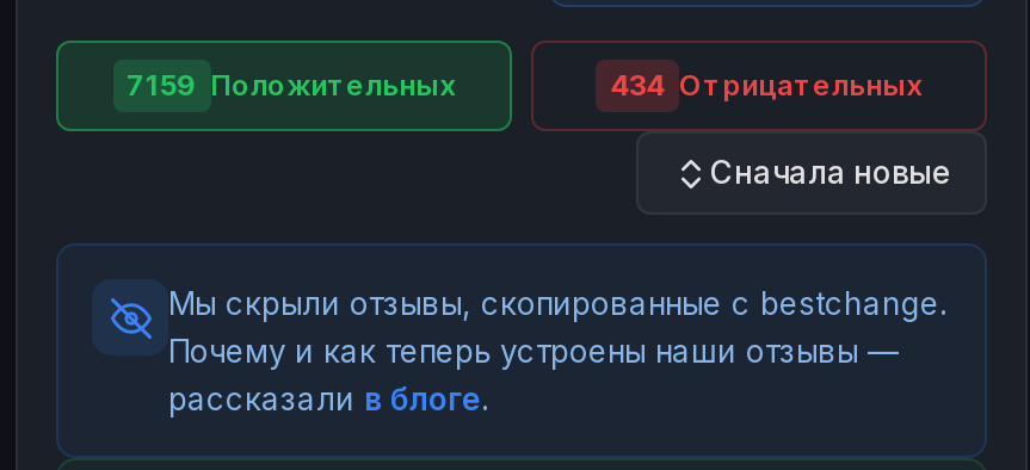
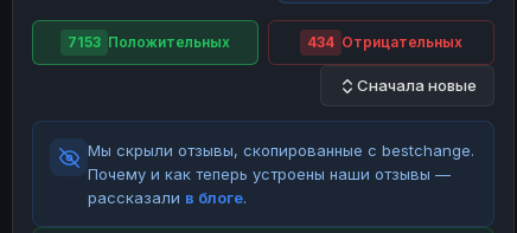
- 7159 Положительных
+ 7153 Положительных
